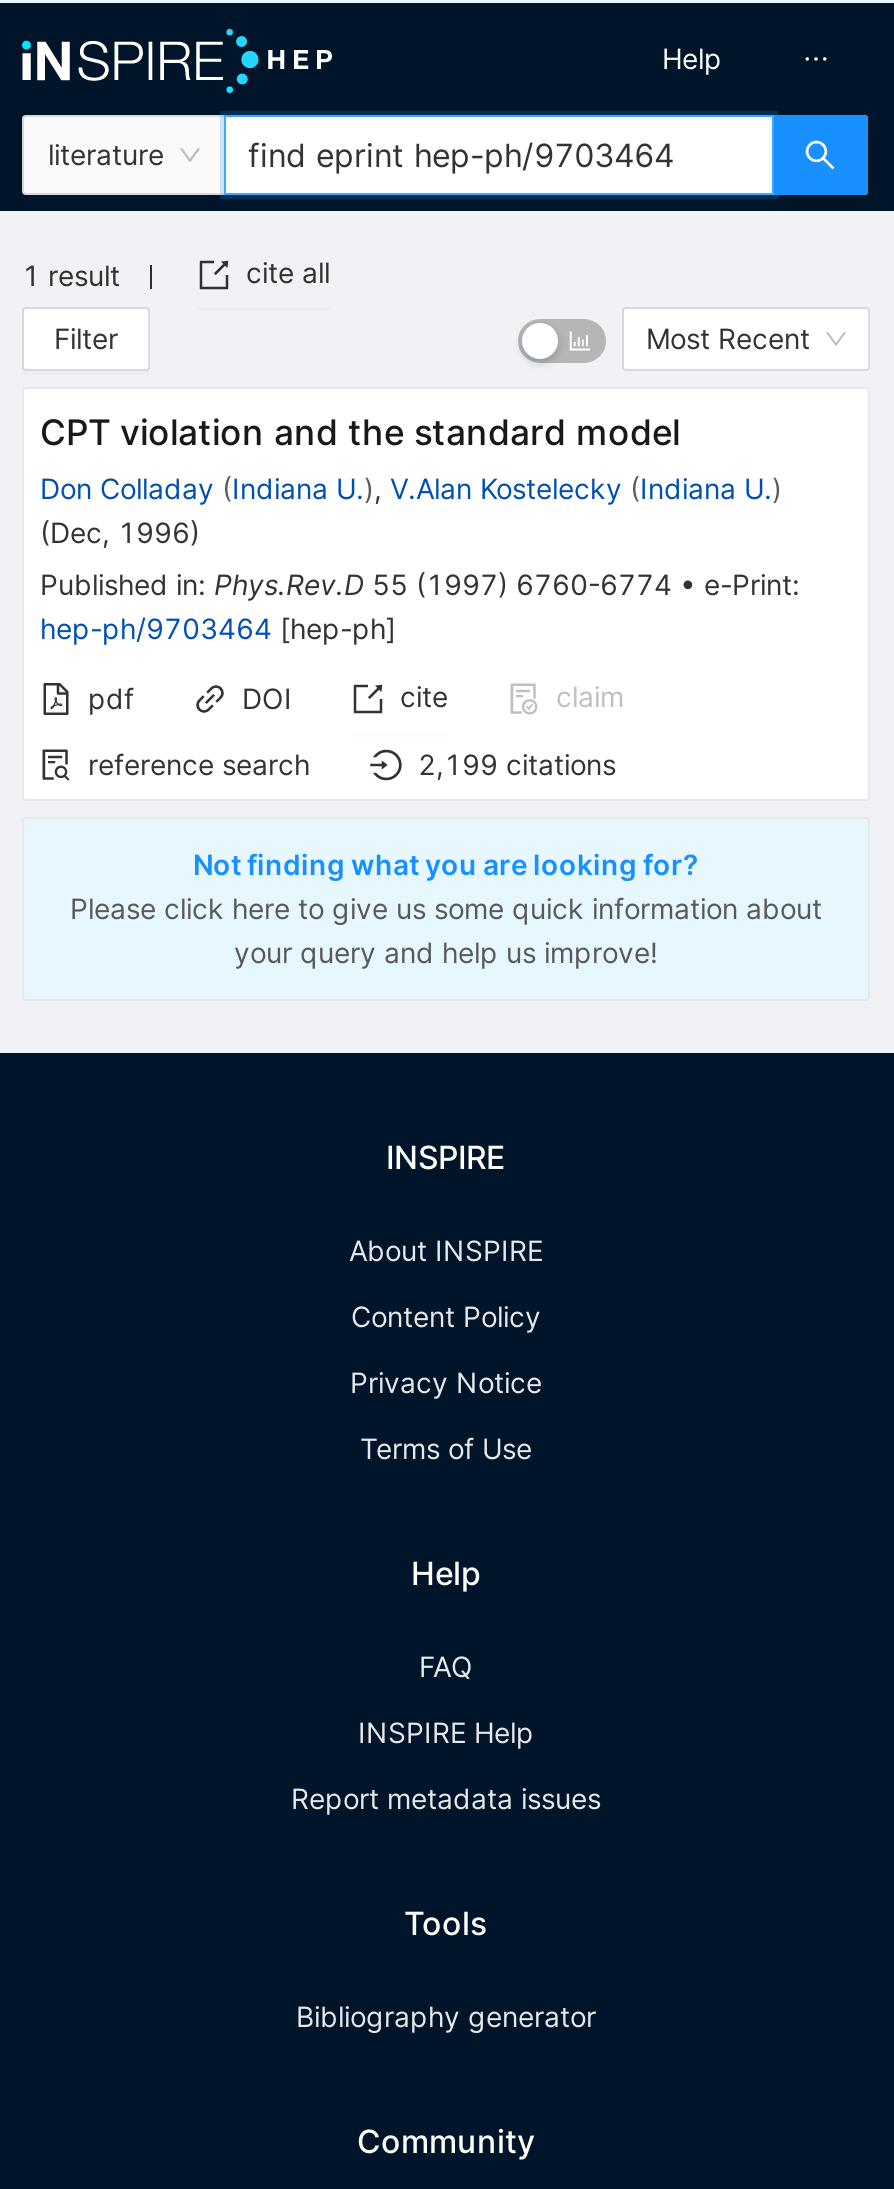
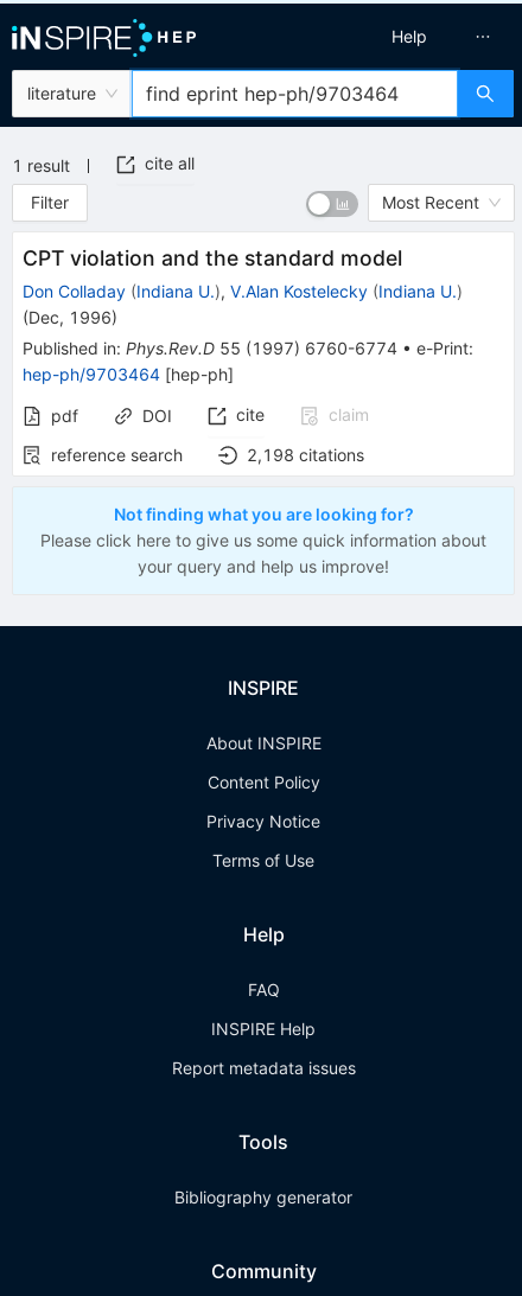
- 2,199 citations
+ 2,198 citations
